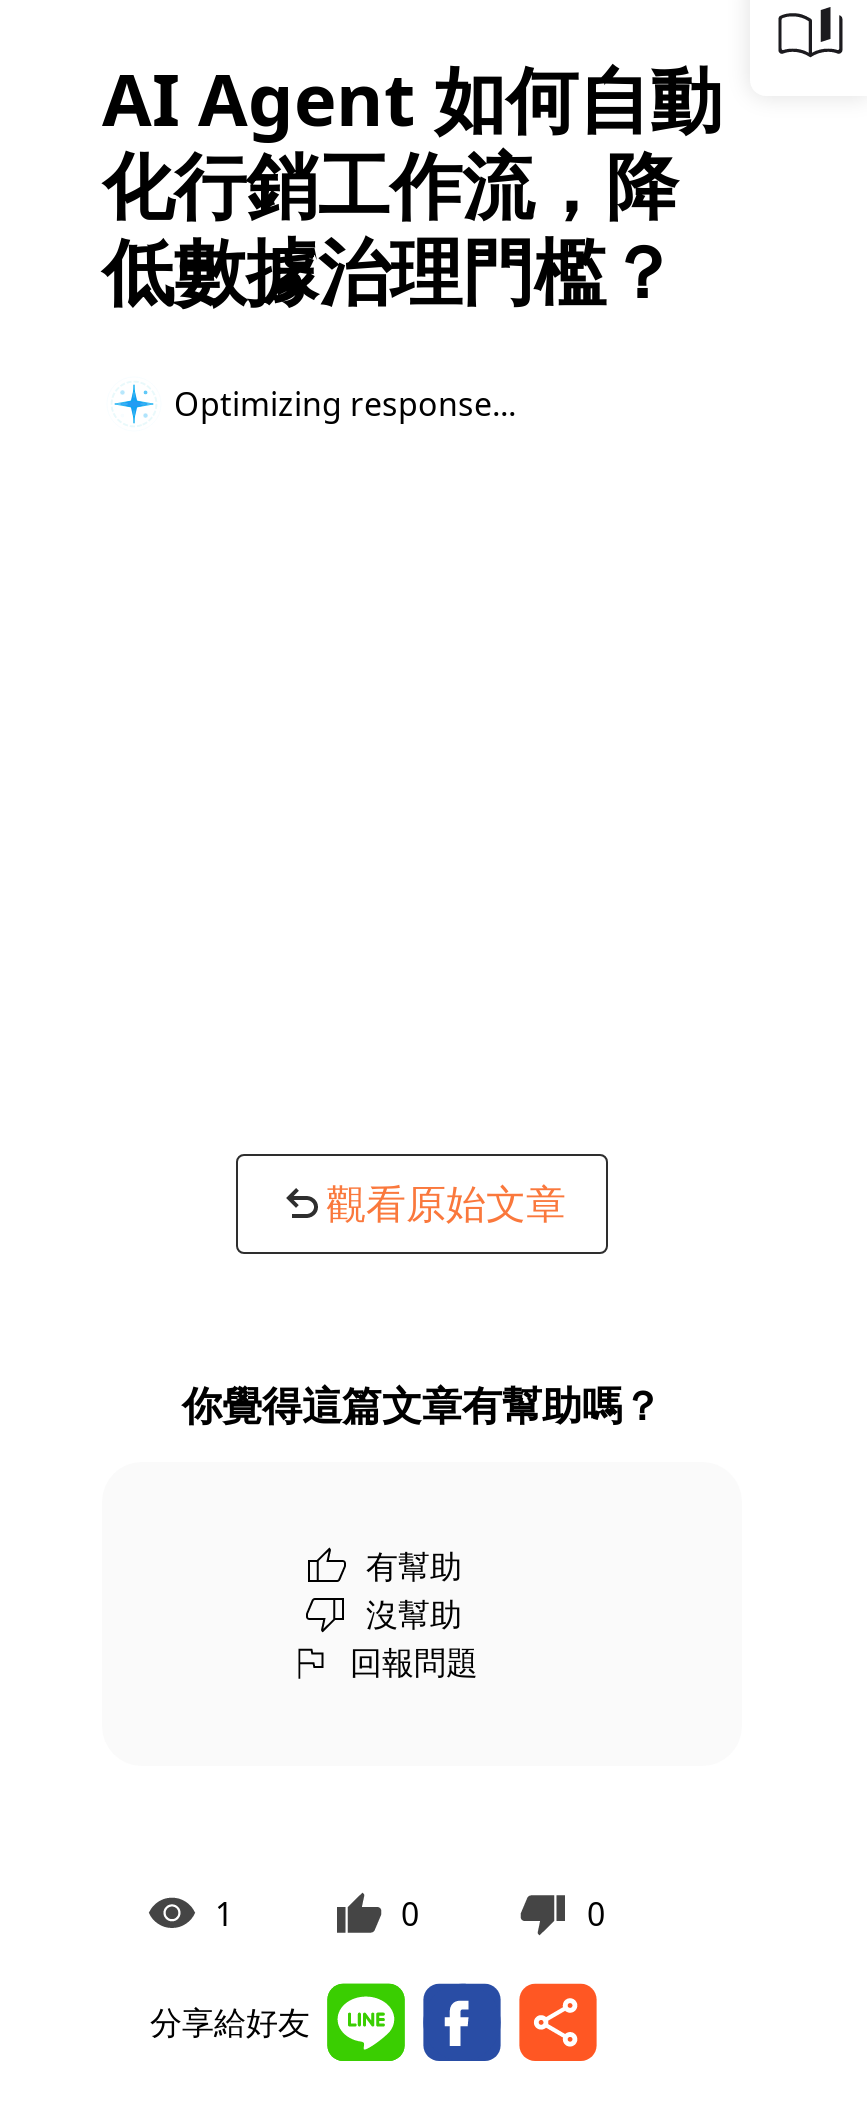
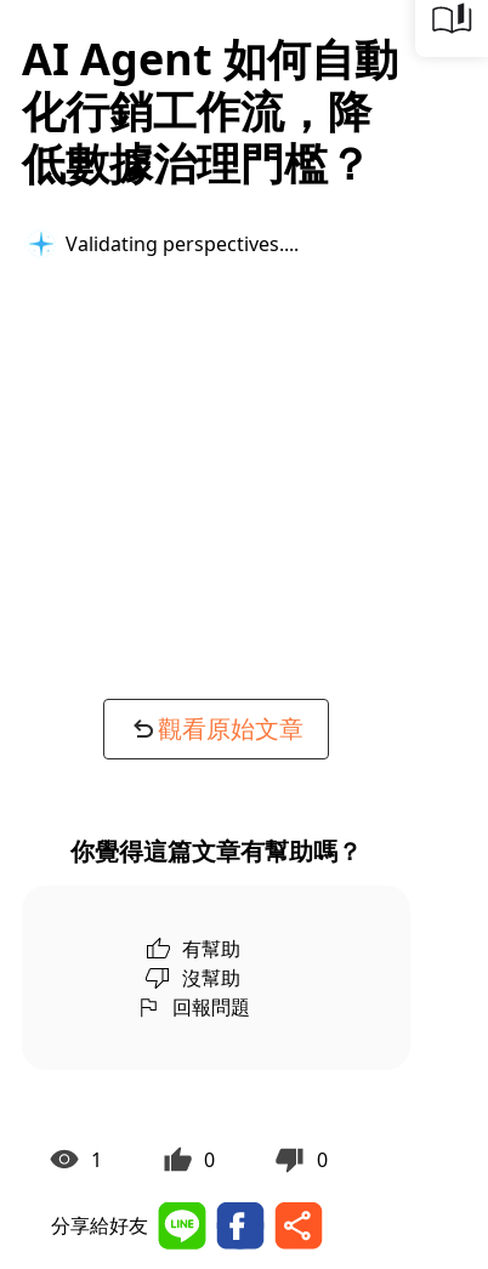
- Optimizing response...
+ Validating perspectives...
